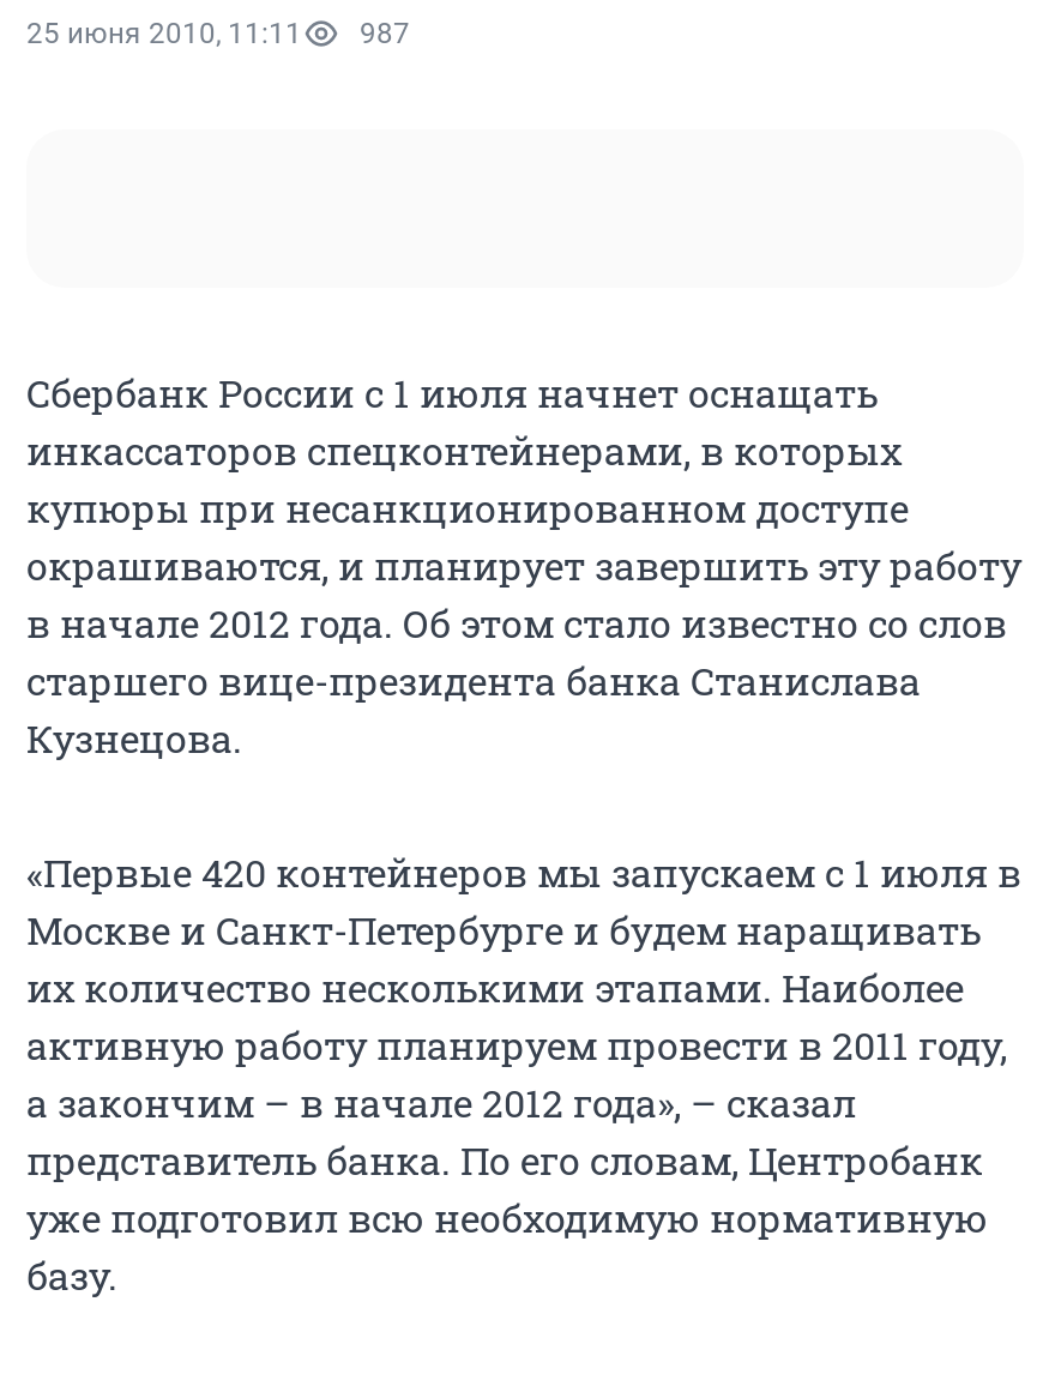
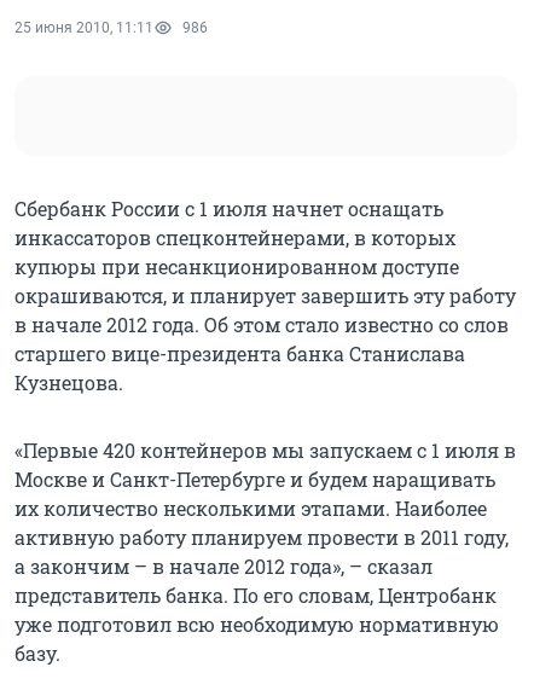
- 25 июня 2010, 11:11 987
+ 25 июня 2010, 11:11 986
